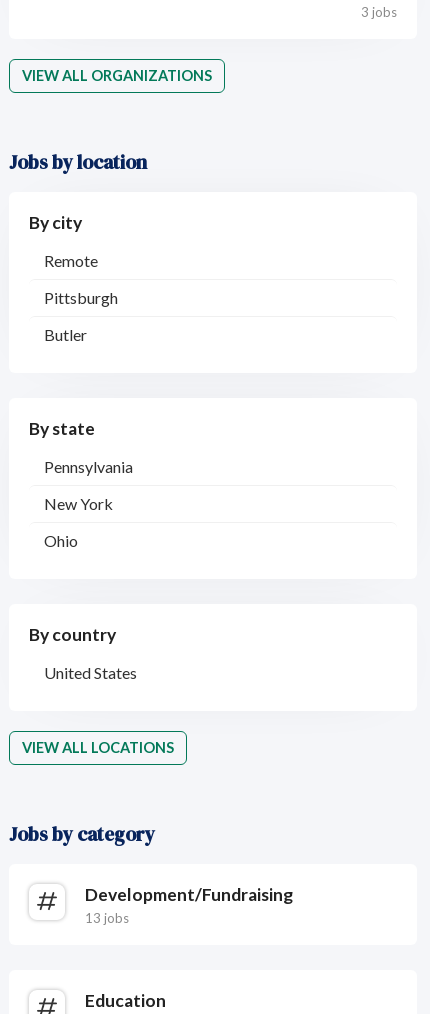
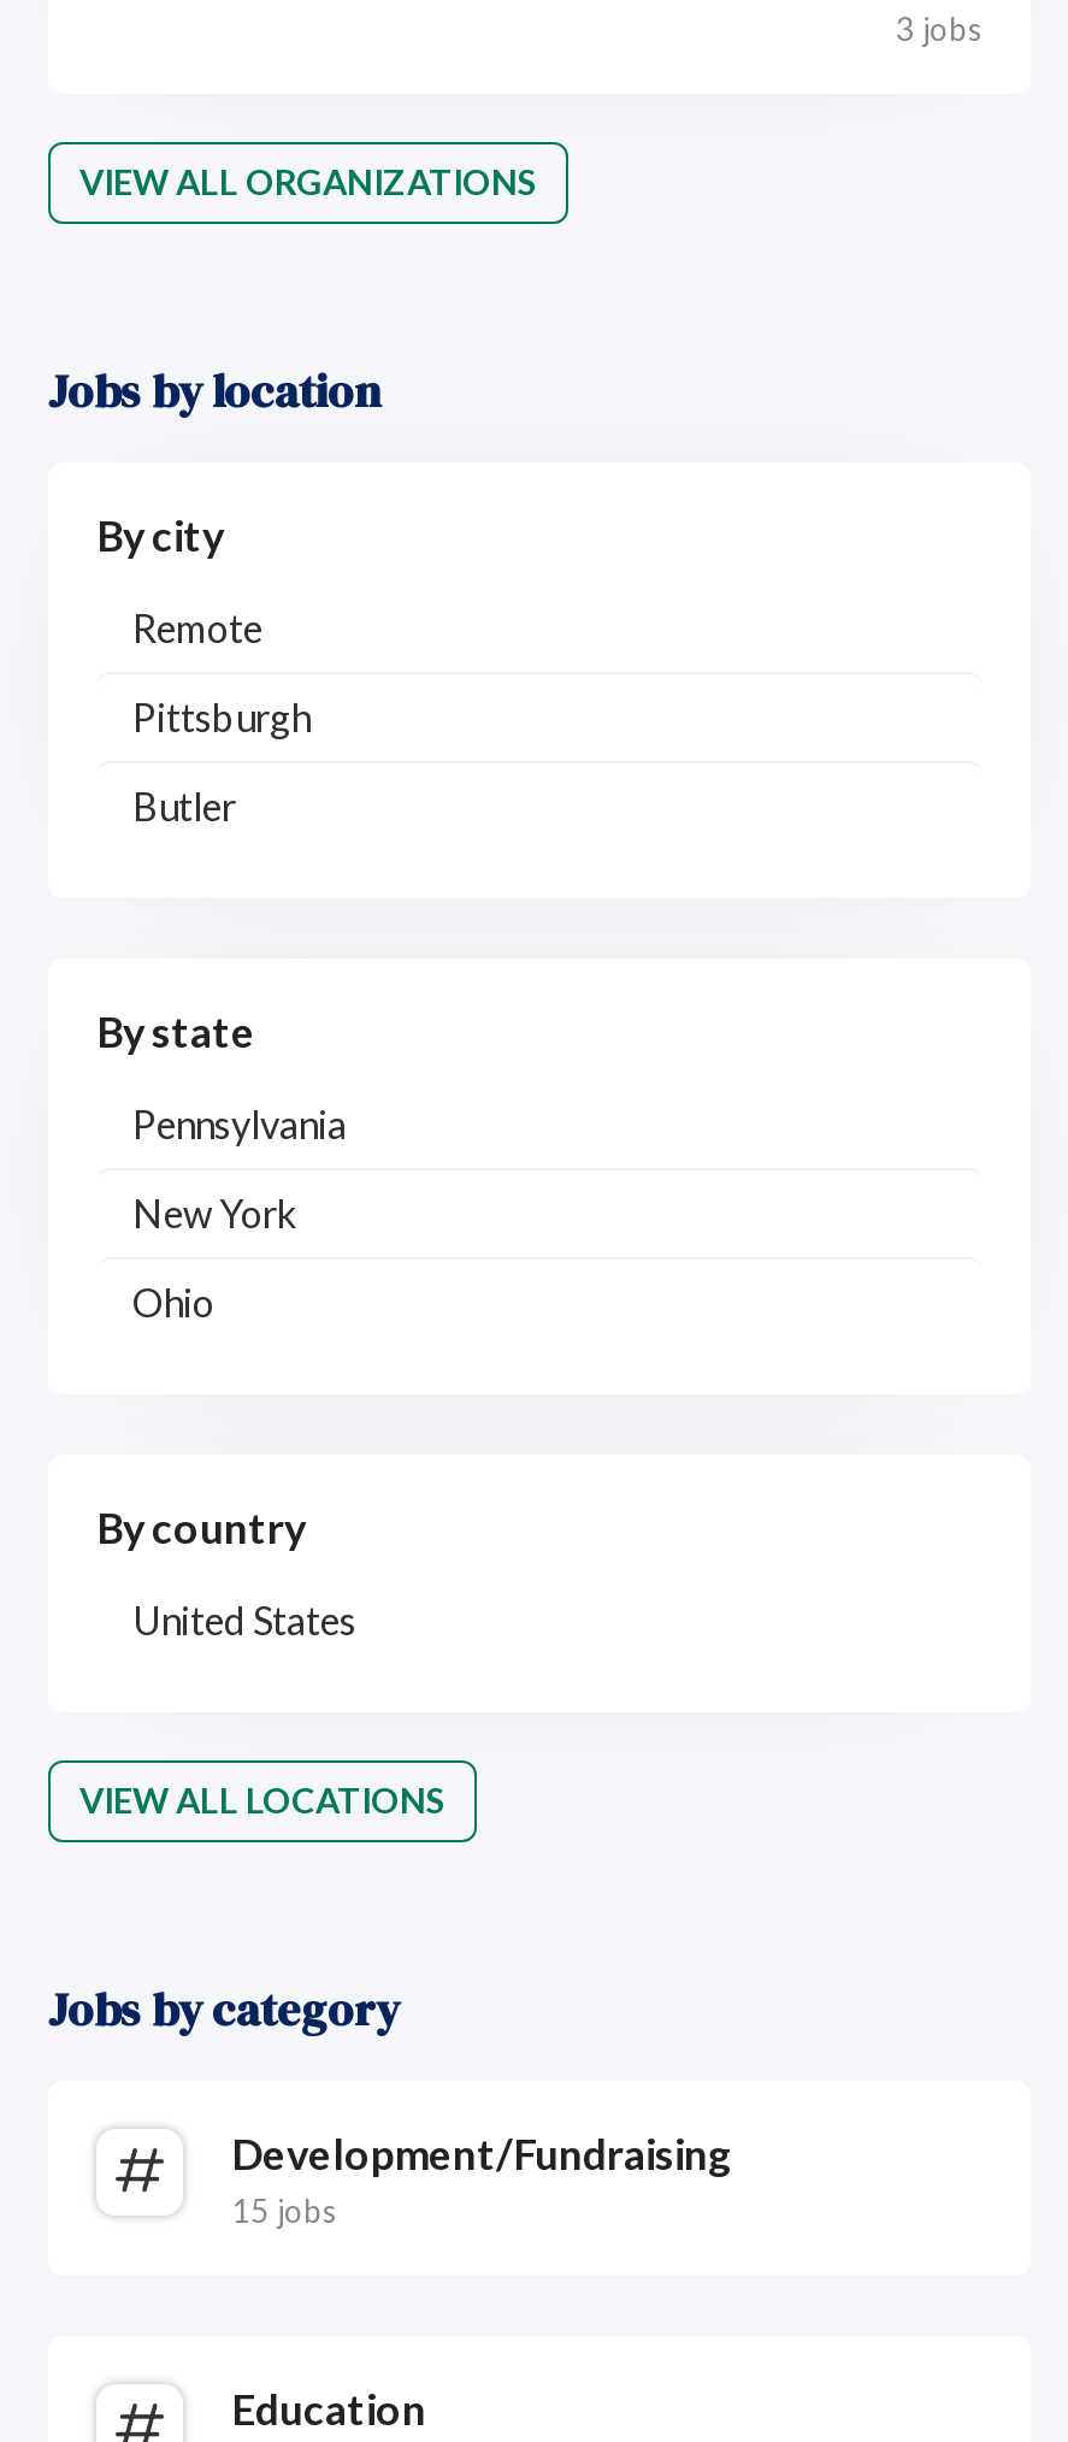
- 13 jobs
+ 15 jobs
